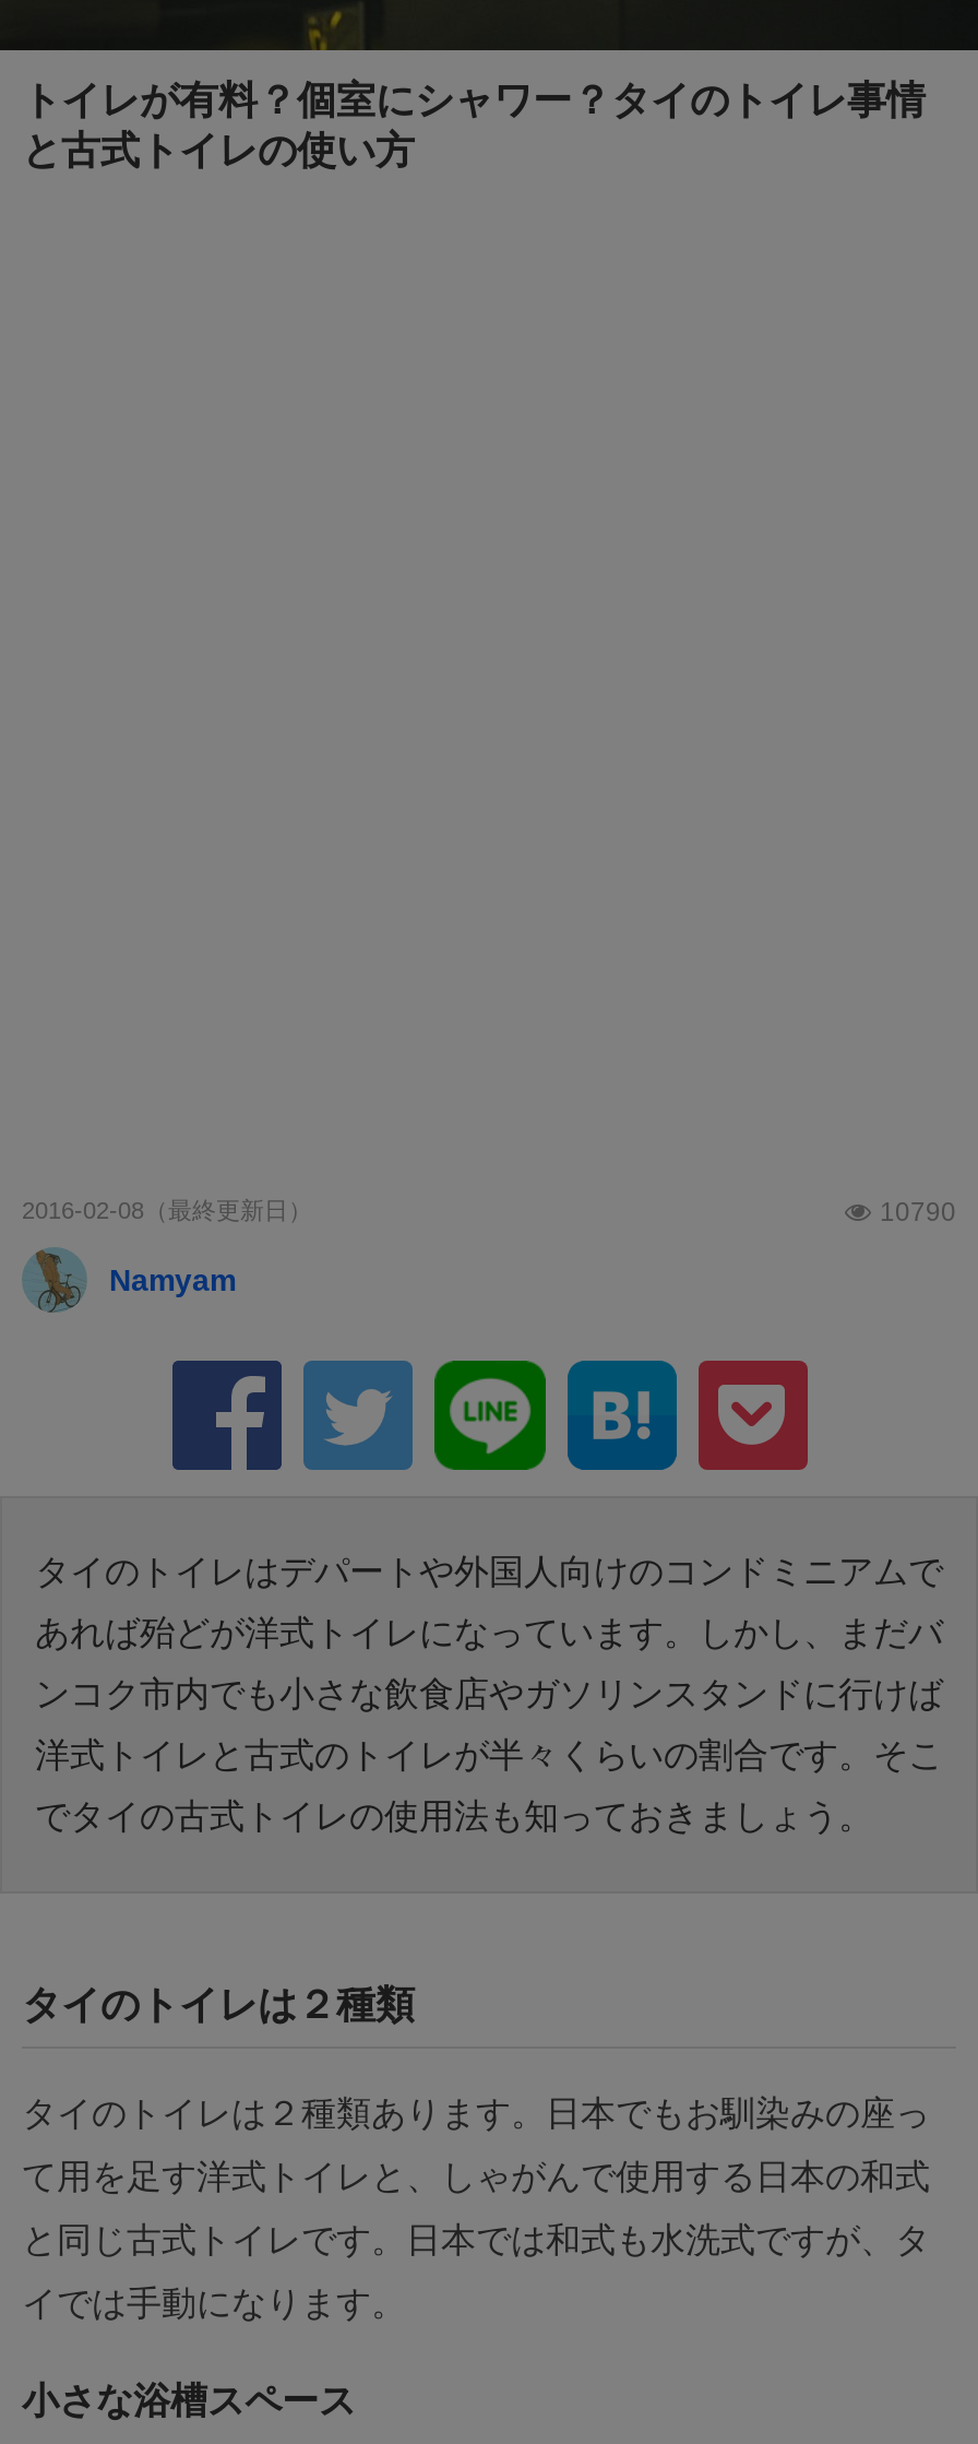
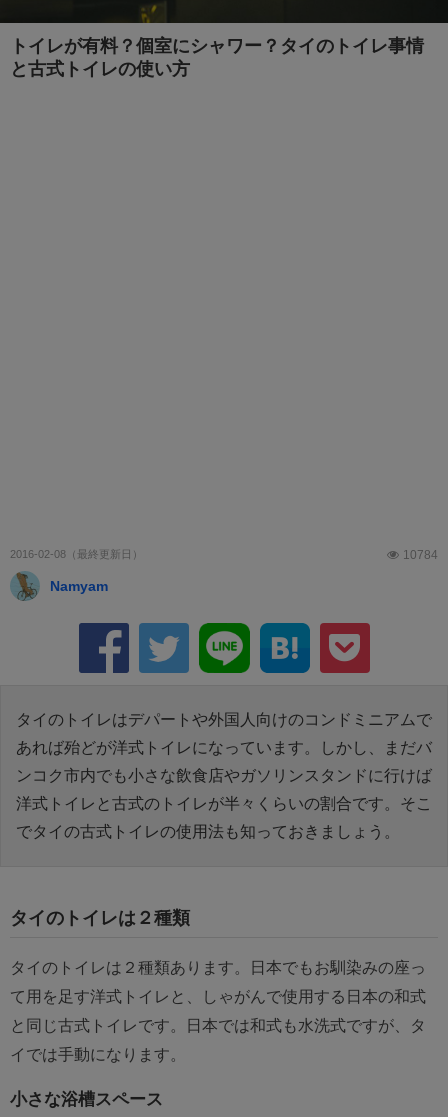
- 10790
+ 10784
